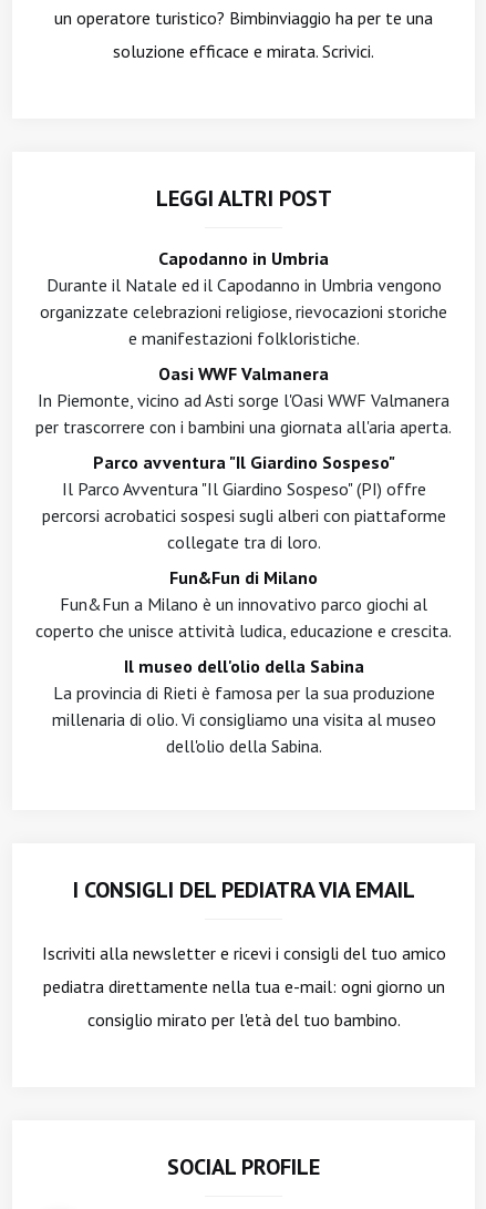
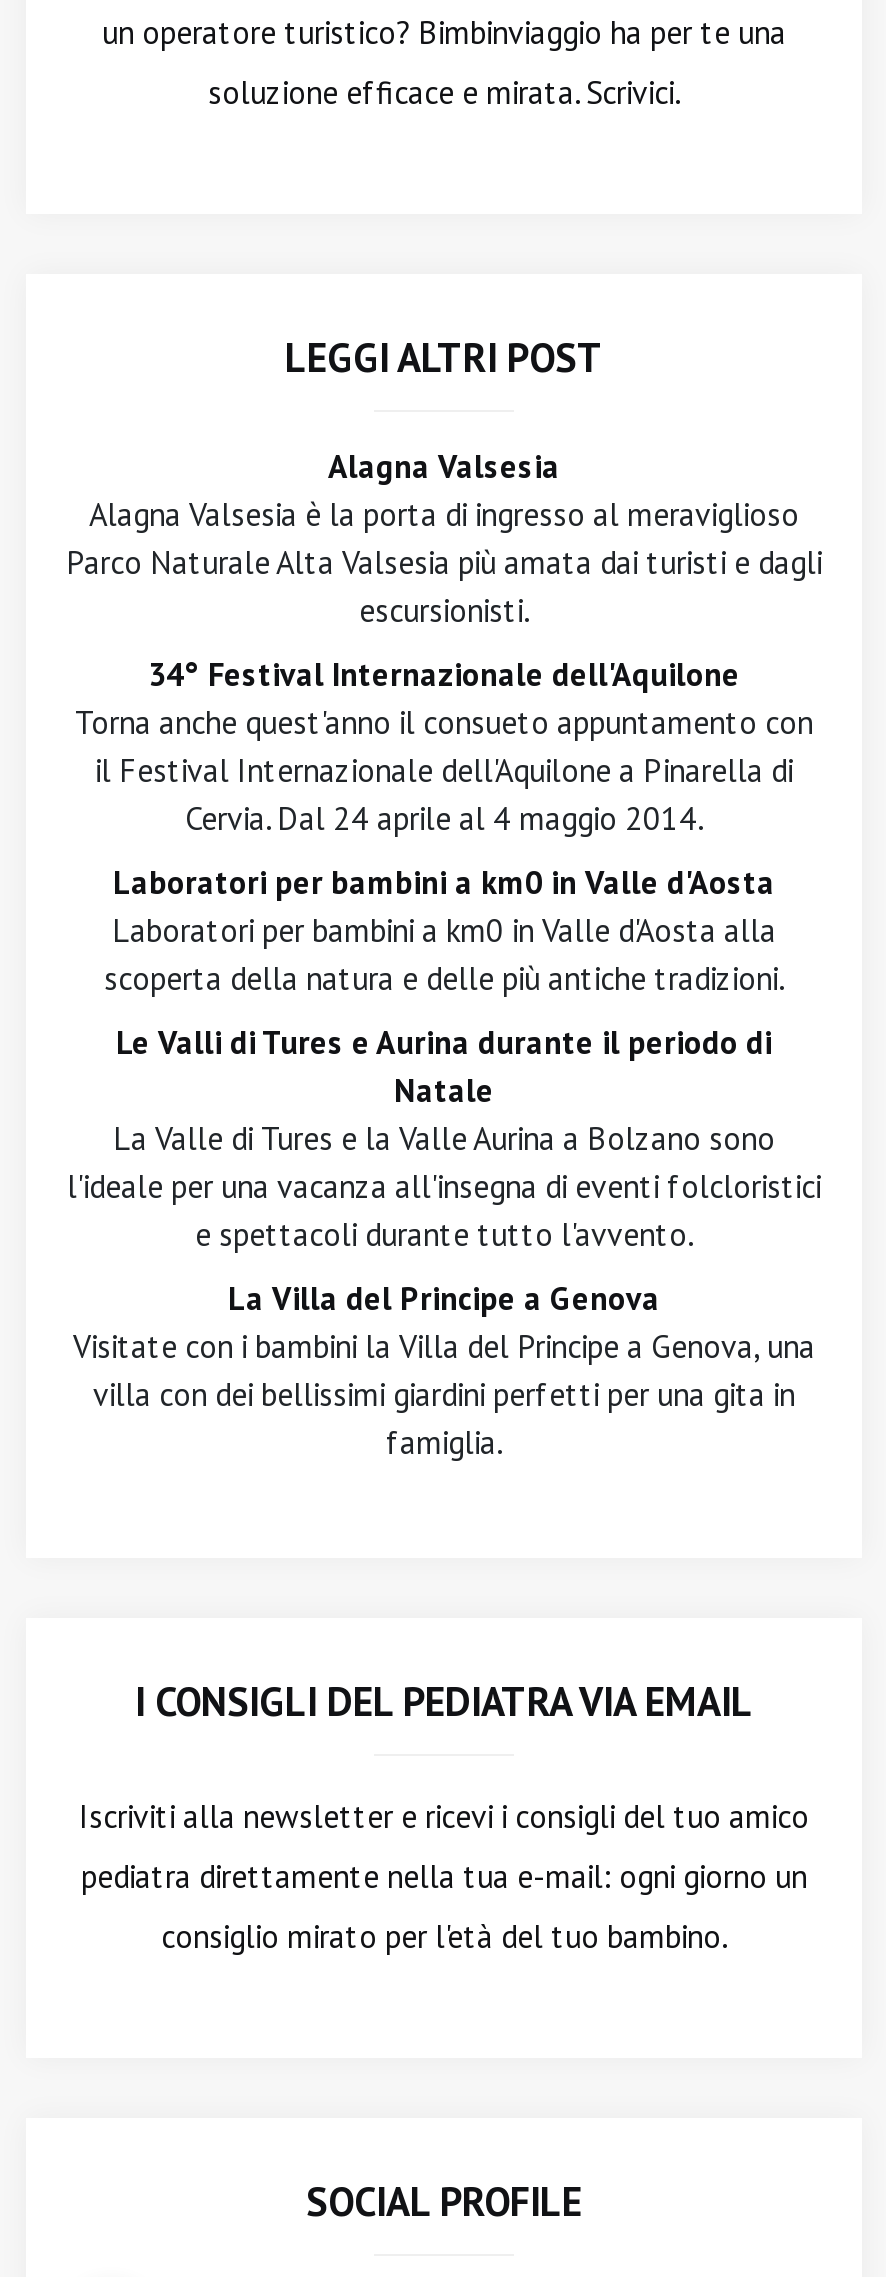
- Capodanno in Umbria
- Durante il Natale ed il Capodanno in Umbria vengono
- organizzate celebrazioni religiose, rievocazioni storiche
- e manifestazioni folkloristiche.
+ Alagna Valsesia
+ Alagna Valsesia è la porta di ingresso al meraviglioso
+ Parco Naturale Alta Valsesia più amata dai turisti e dagli
+ escursionisti.

- Oasi WWF Valmanera
- In Piemonte, vicino ad Asti sorge l'Oasi WWF Valmanera
- per trascorrere con i bambini una giornata all'aria aperta.
+ 34° Festival Internazionale dell'Aquilone
+ Torna anche quest'anno il consueto appuntamento con
+ il Festival Internazionale dell'Aquilone a Pinarella di
+ Cervia. Dal 24 aprile al 4 maggio 2014.

- Parco avventura "Il Giardino Sospeso"
- Il Parco Avventura "Il Giardino Sospeso" (PI) offre
- percorsi acrobatici sospesi sugli alberi con piattaforme
- collegate tra di loro.
+ Laboratori per bambini a km0 in Valle d'Aosta
+ Laboratori per bambini a km0 in Valle d'Aosta alla
+ scoperta della natura e delle più antiche tradizioni.

- Fun&Fun di Milano
- Fun&Fun a Milano è un innovativo parco giochi al
- coperto che unisce attività ludica, educazione e crescita.
+ Le Valli di Tures e Aurina durante il periodo di
+ Natale
+ La Valle di Tures e la Valle Aurina a Bolzano sono
+ l'ideale per una vacanza all'insegna di eventi folcloristici
+ e spettacoli durante tutto l'avvento.

- Il museo dell'olio della Sabina
- La provincia di Rieti è famosa per la sua produzione
- millenaria di olio. Vi consigliamo una visita al museo
- dell'olio della Sabina.
+ La Villa del Principe a Genova
+ Visitate con i bambini la Villa del Principe a Genova, una
+ villa con dei bellissimi giardini perfetti per una gita in
+ famiglia.
